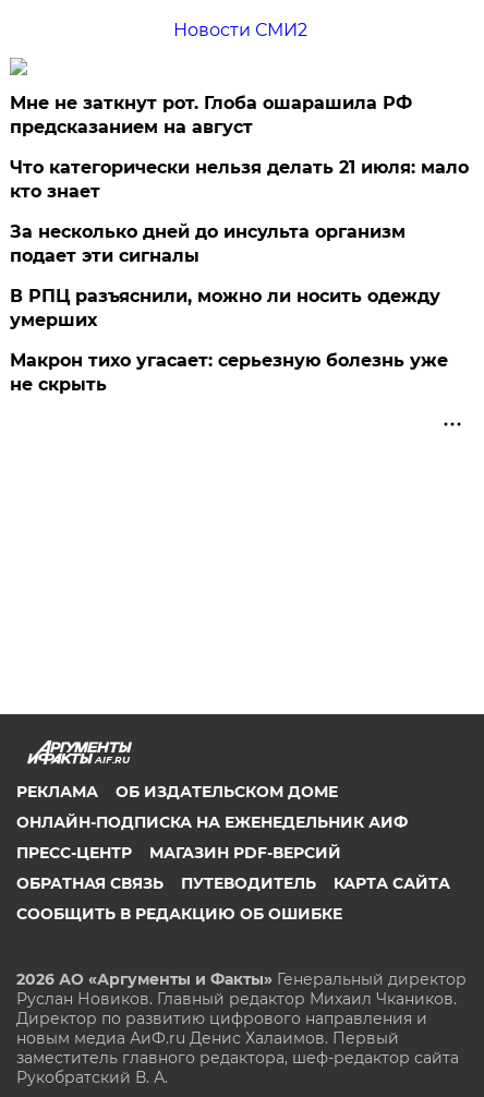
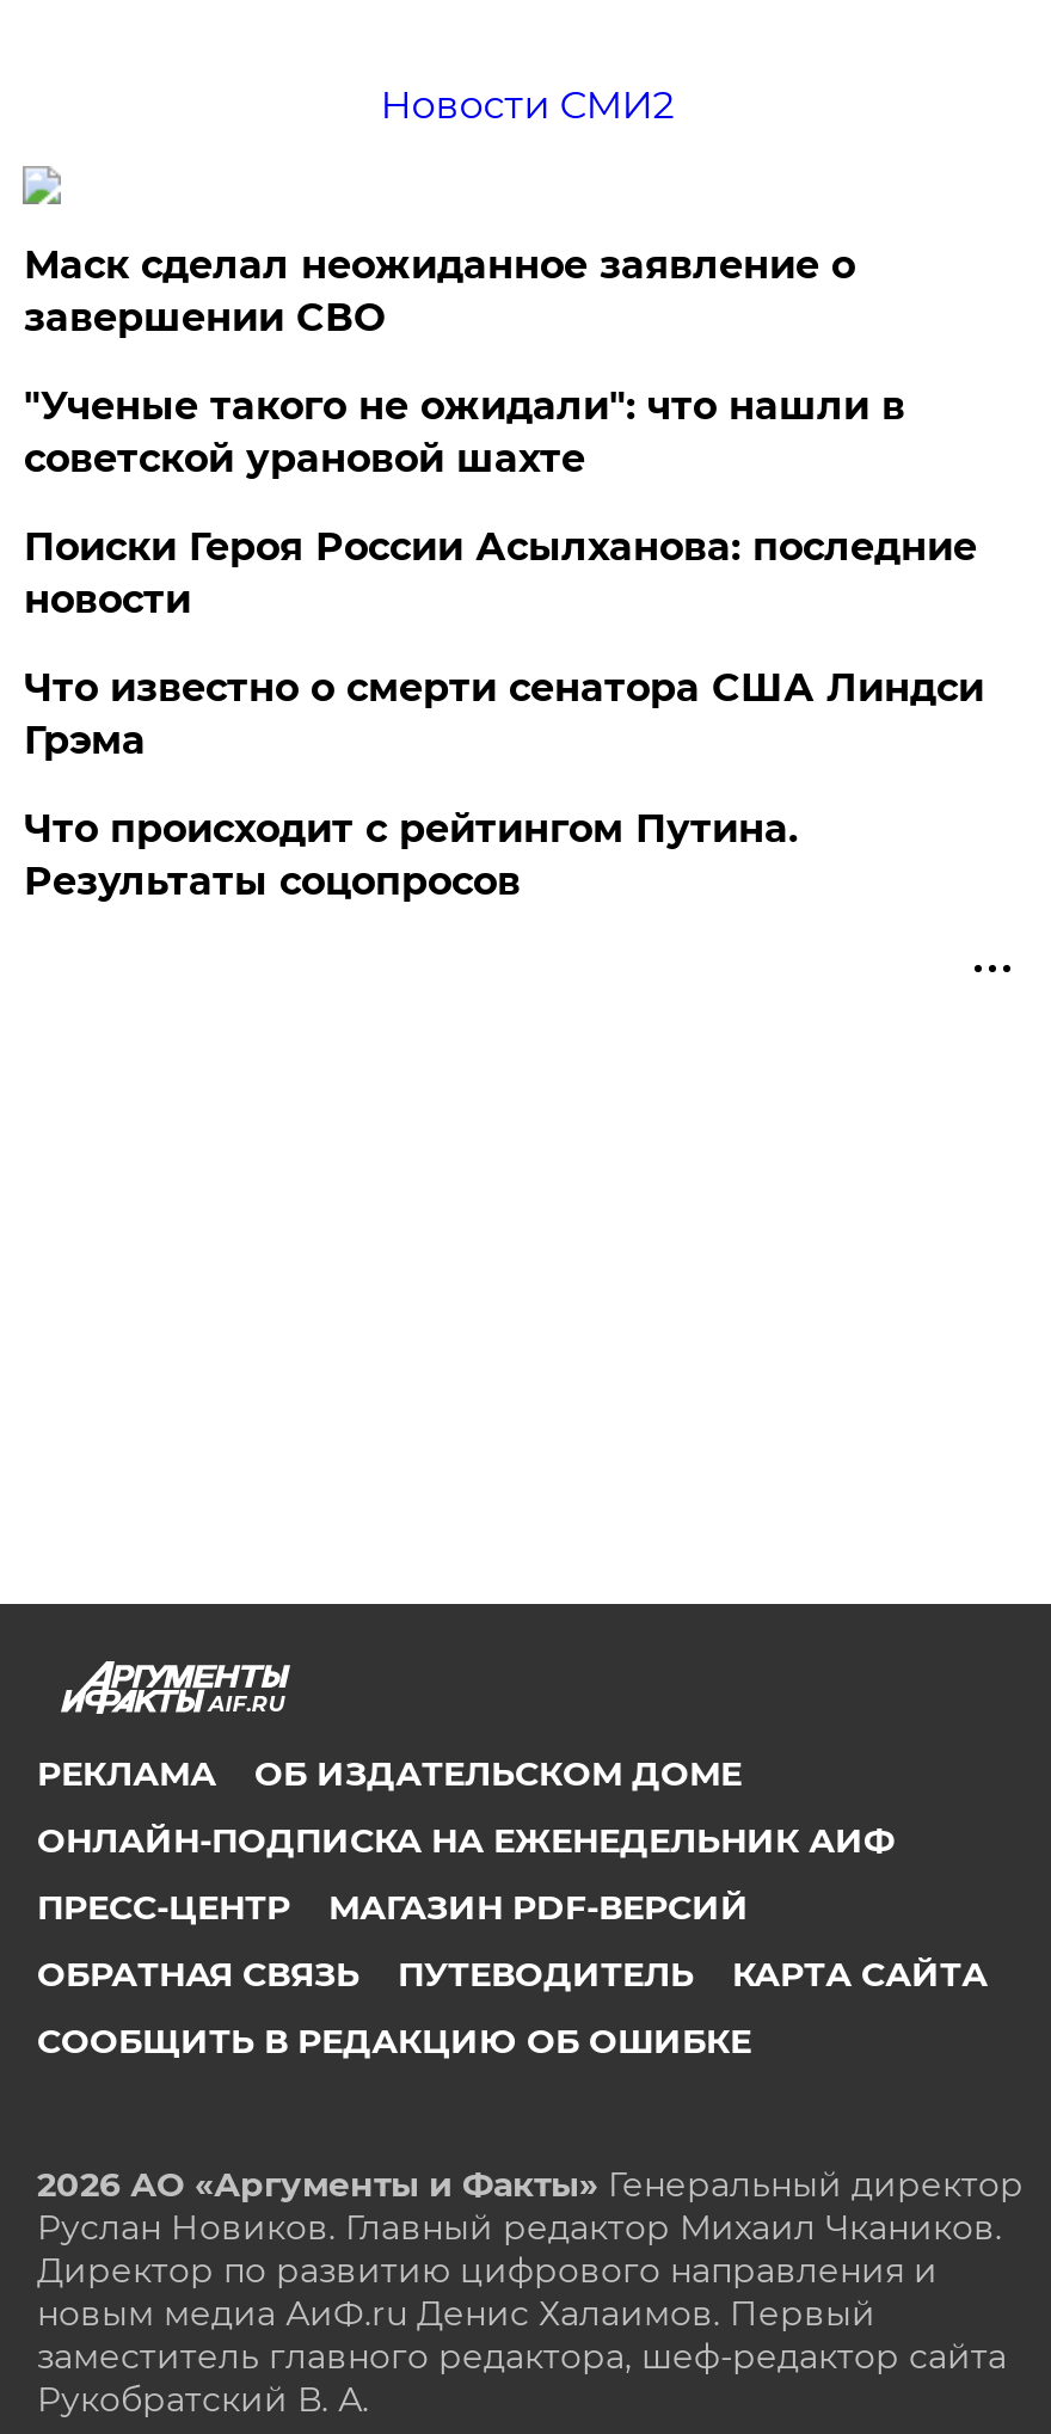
- Мне не заткнут рот. Глоба ошарашила РФ
- предсказанием на август
+ Маск сделал неожиданное заявление о
+ завершении СВО

- Что категорически нельзя делать 21 июля: мало
- кто знает
+ "Ученые такого не ожидали": что нашли в
+ советской урановой шахте

- За несколько дней до инсульта организм
- подает эти сигналы
+ Поиски Героя России Асылханова: последние
+ новости

- В РПЦ разъяснили, можно ли носить одежду
- умерших
+ Что известно о смерти сенатора США Линдси
+ Грэма

- Макрон тихо угасает: серьезную болезнь уже
- не скрыть
+ Что происходит с рейтингом Путина.
+ Результаты соцопросов
